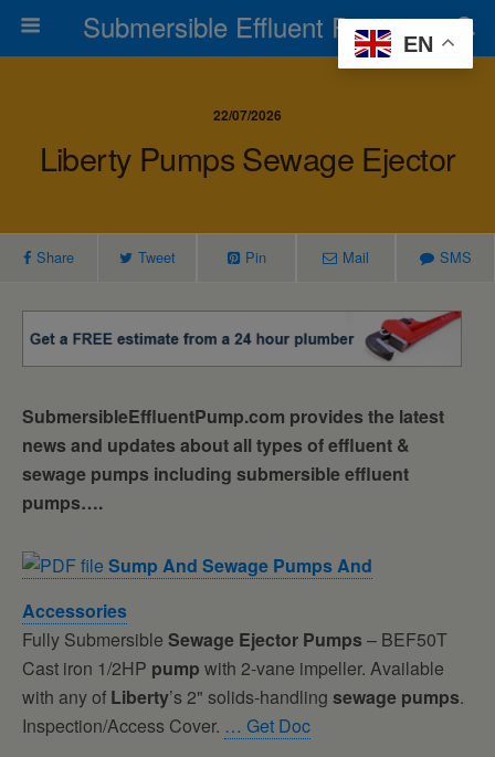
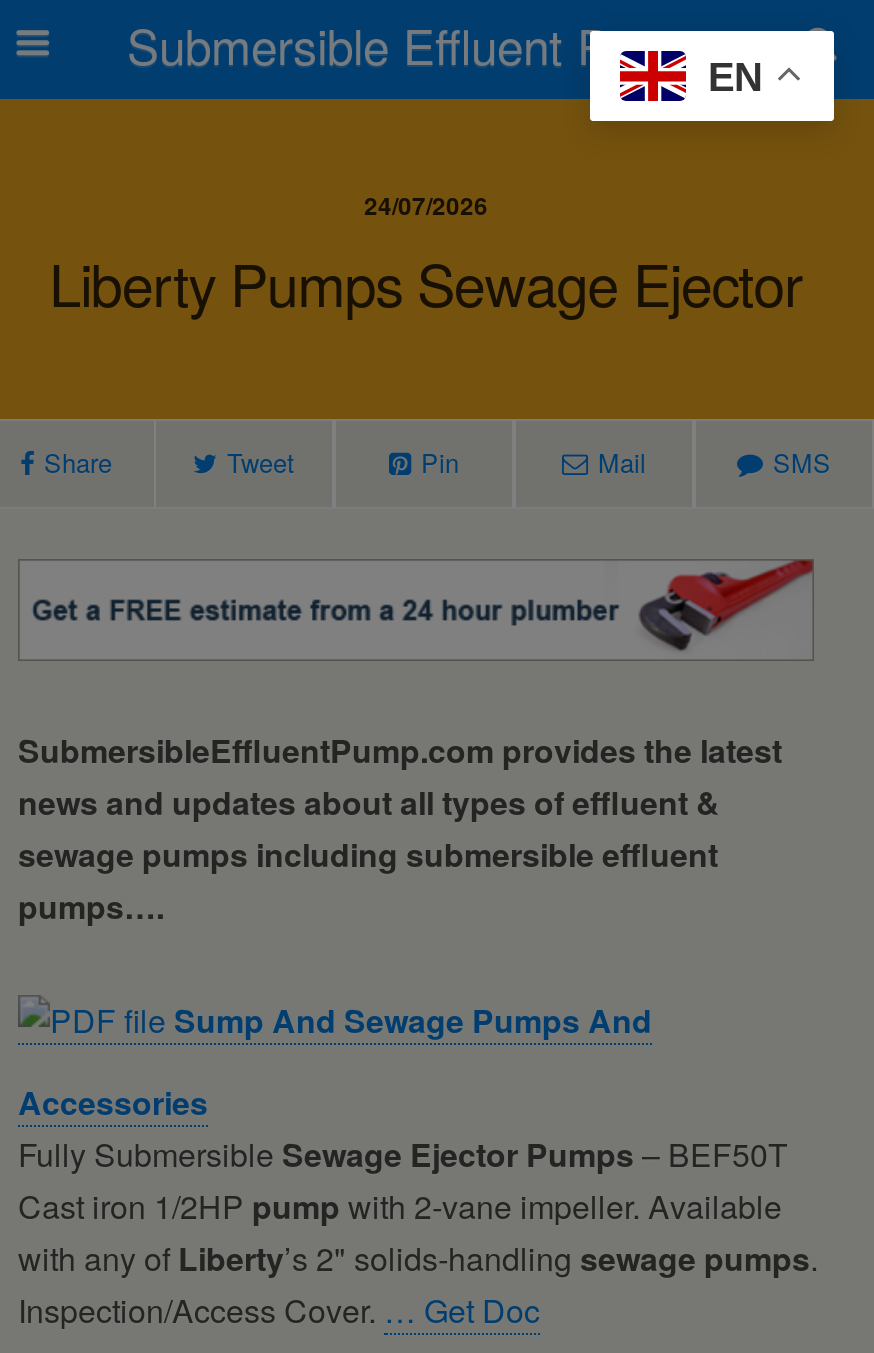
- 22/07/2026
+ 24/07/2026
